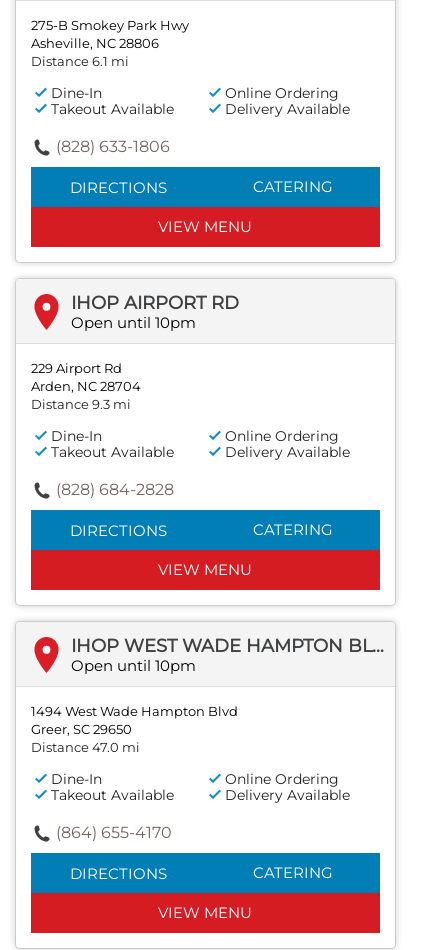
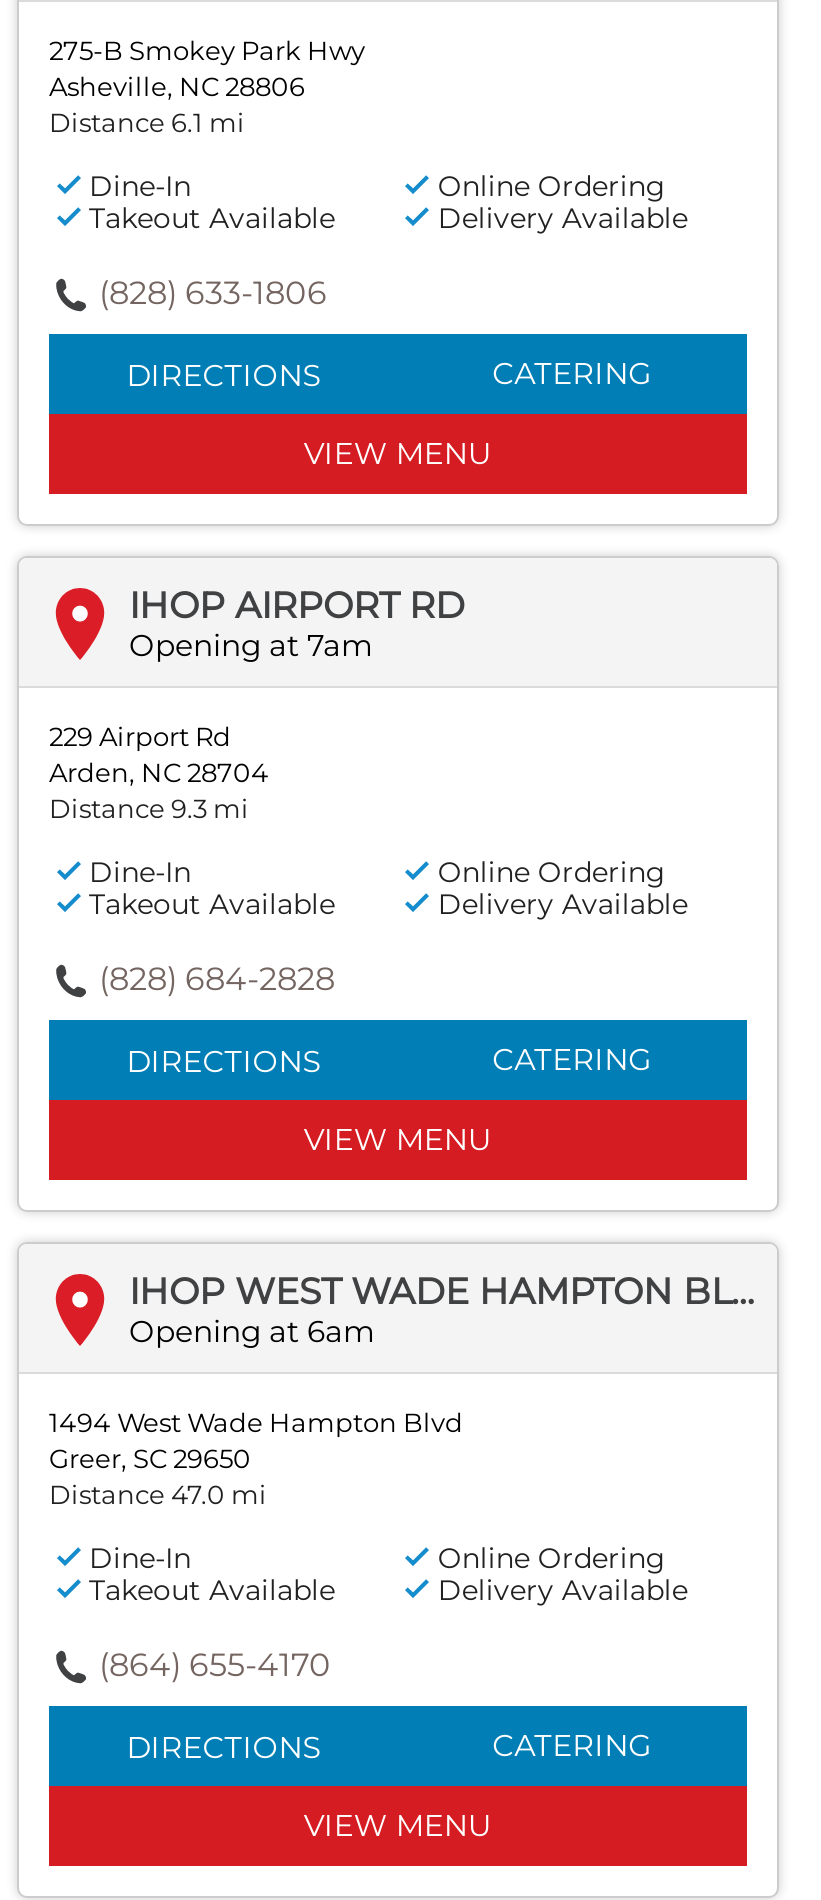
- Open until 10pm
+ Opening at 7am

- Open until 10pm
+ Opening at 6am
